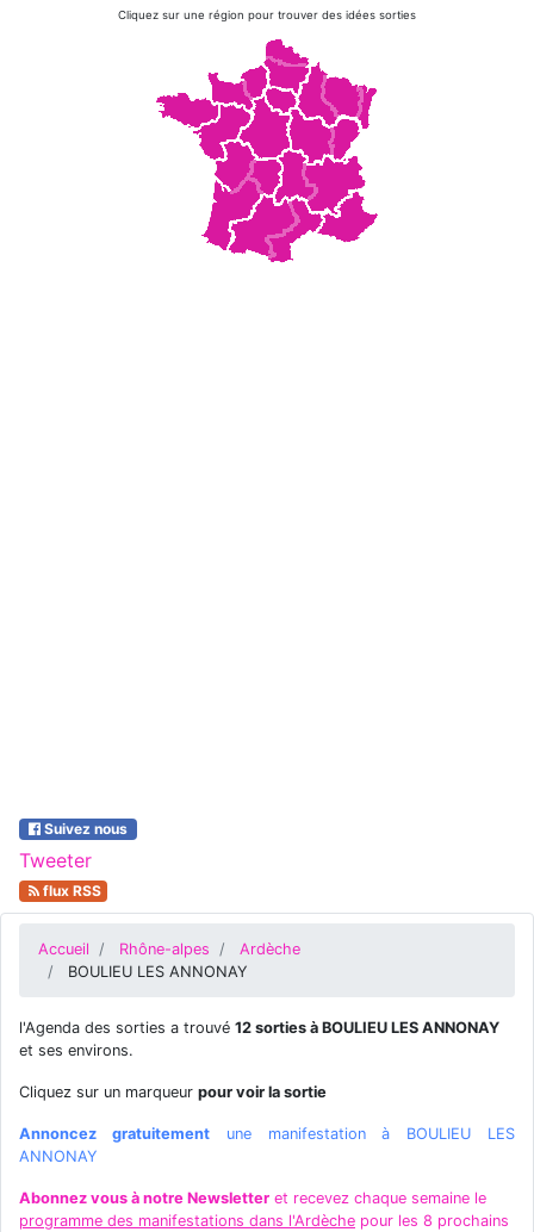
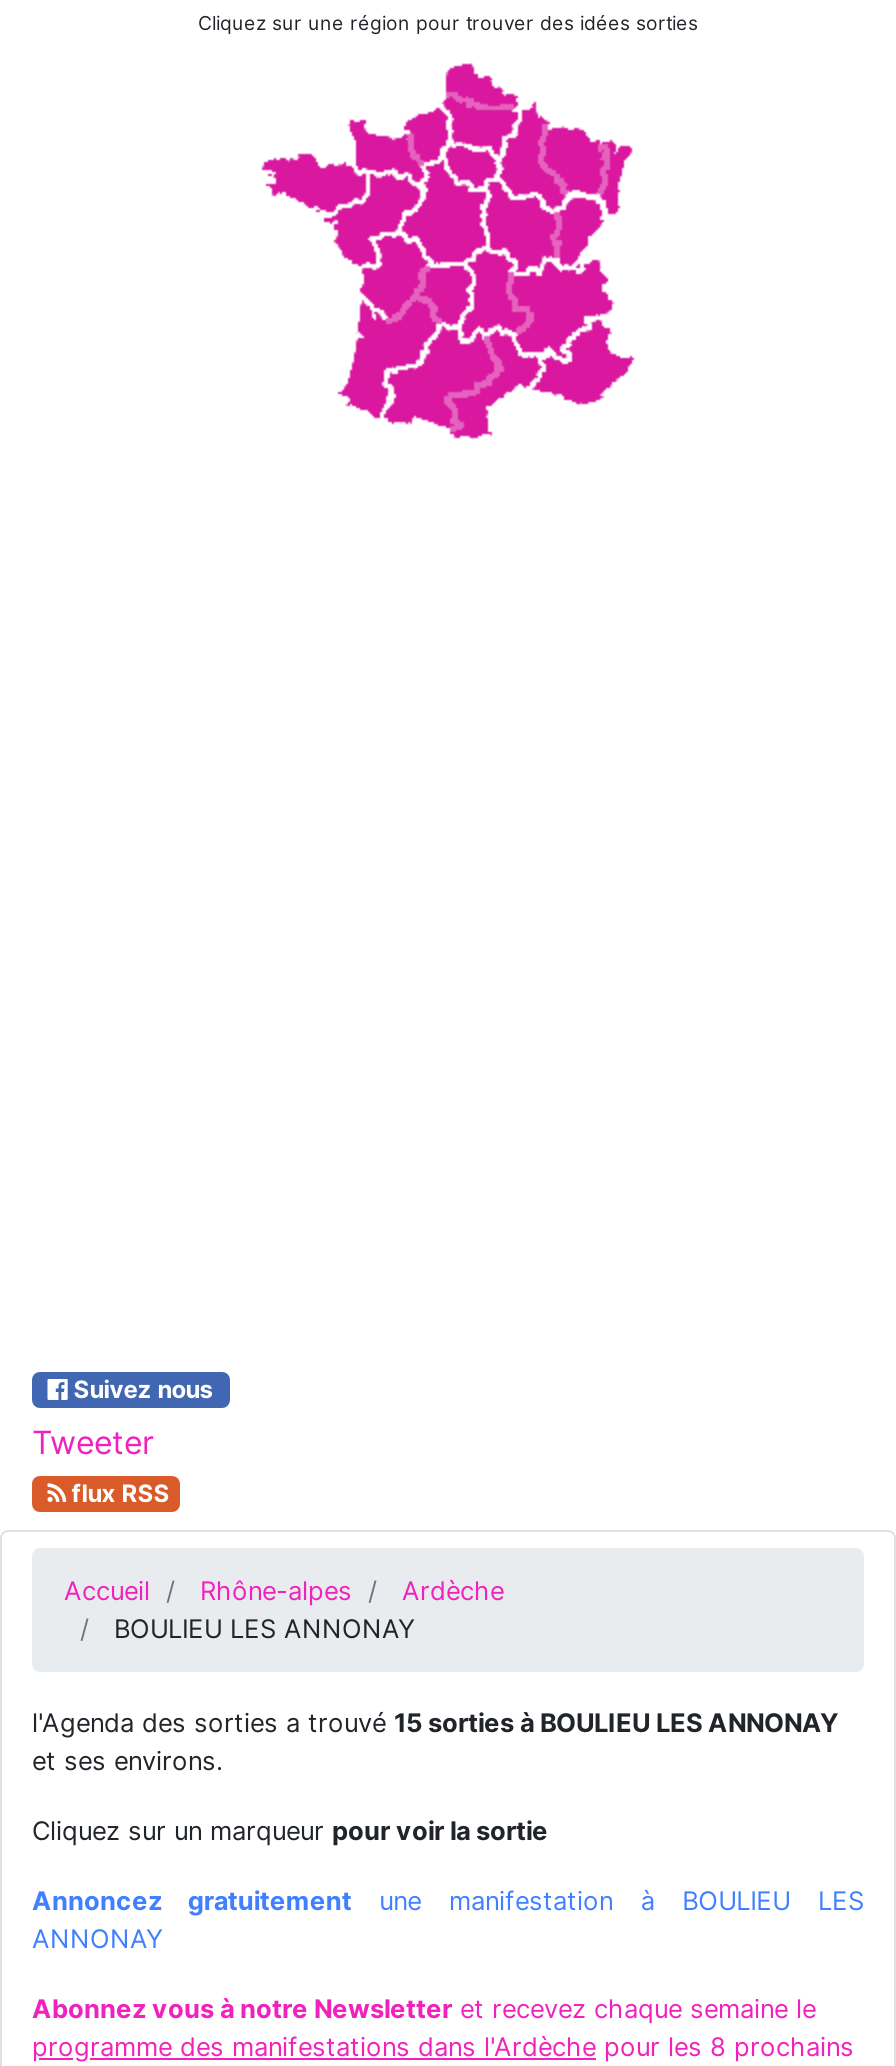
- l'Agenda des sorties a trouvé 12 sorties à BOULIEU LES ANNONAY
+ l'Agenda des sorties a trouvé 15 sorties à BOULIEU LES ANNONAY
